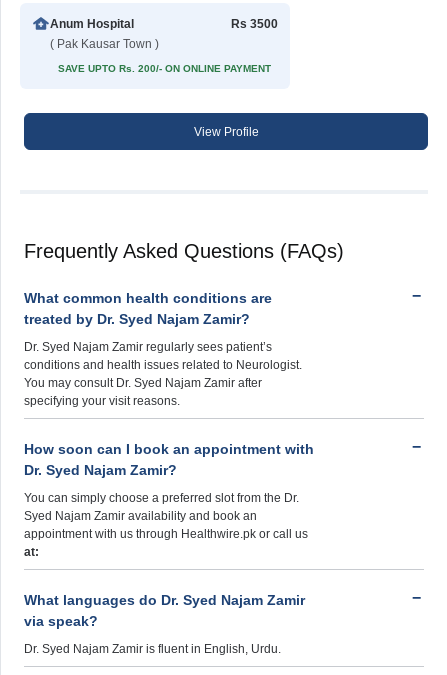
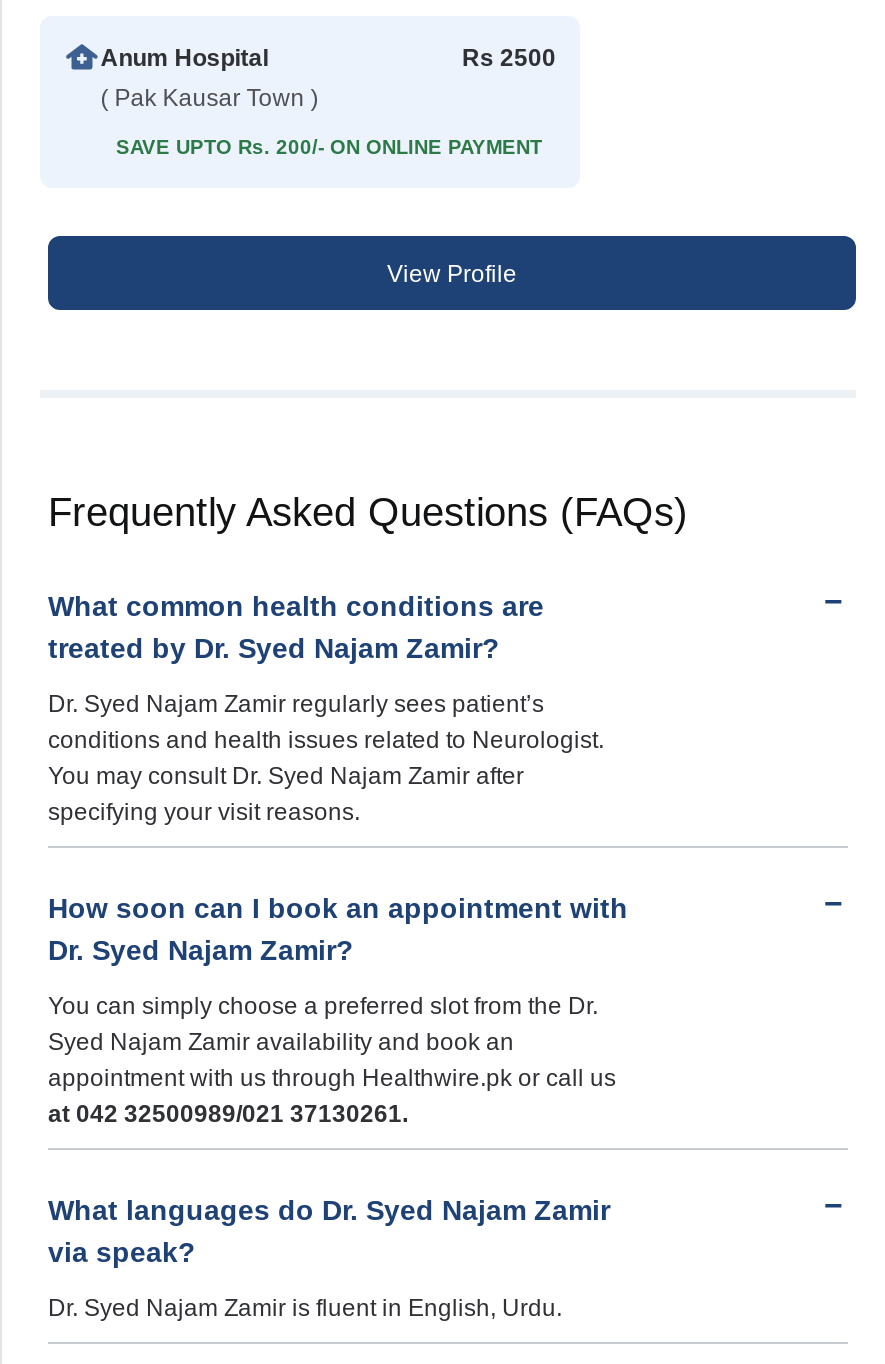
- Rs 3500
+ Rs 2500

- at:
+ at 042 32500989/021 37130261.
